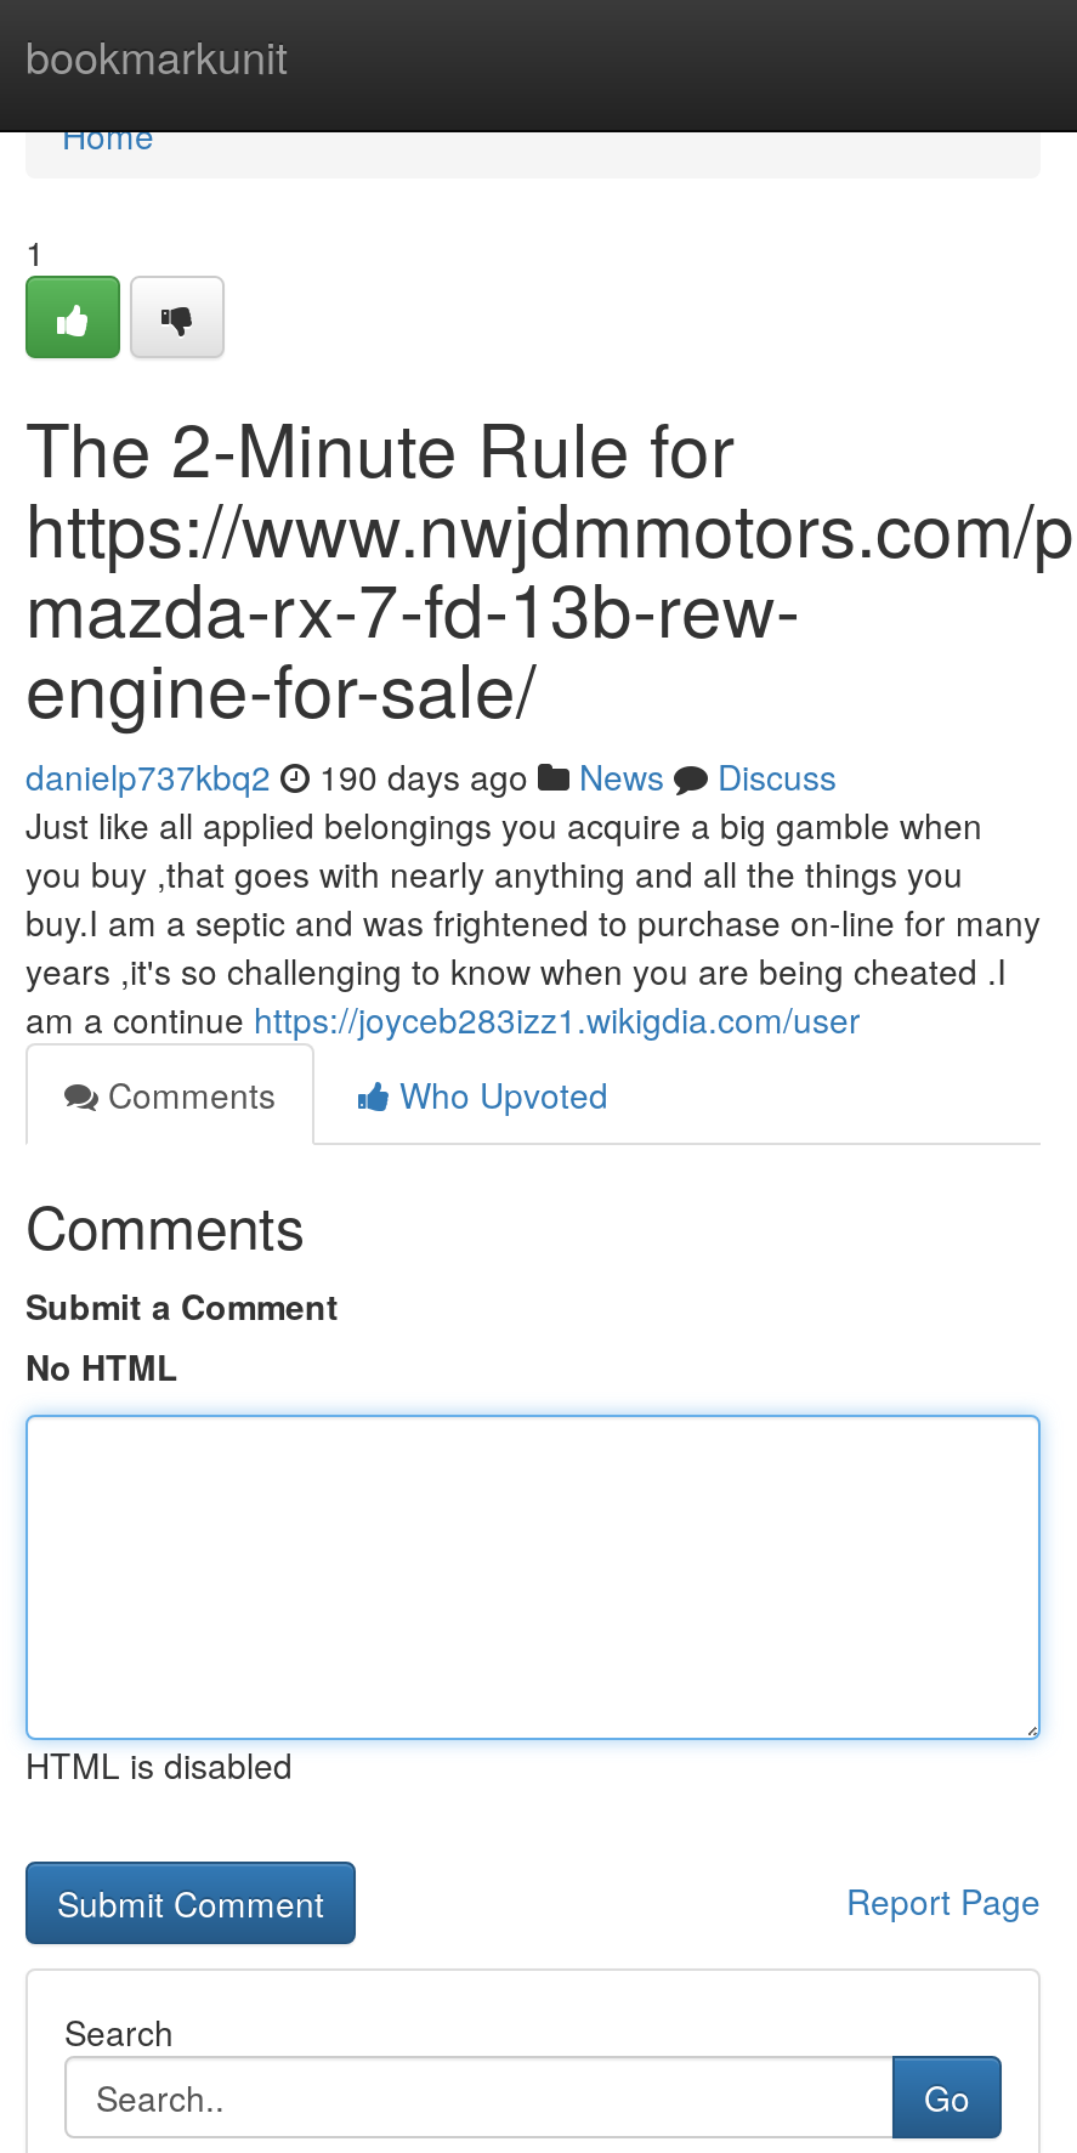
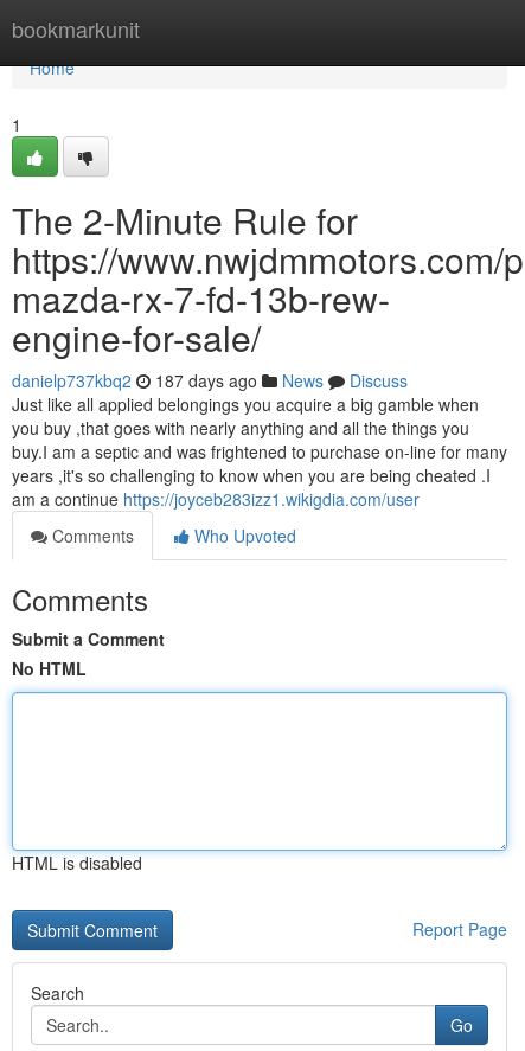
- danielp737kbq2 190 days ago News Discuss
+ danielp737kbq2 187 days ago News Discuss
